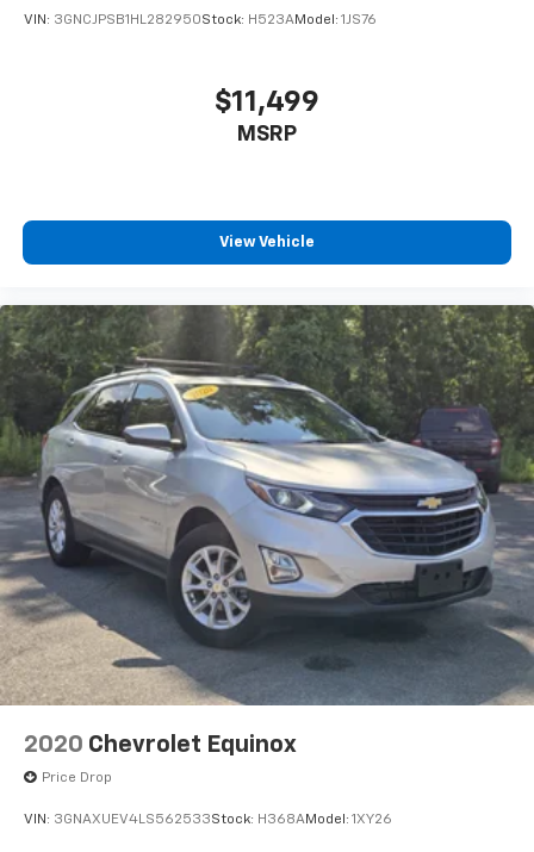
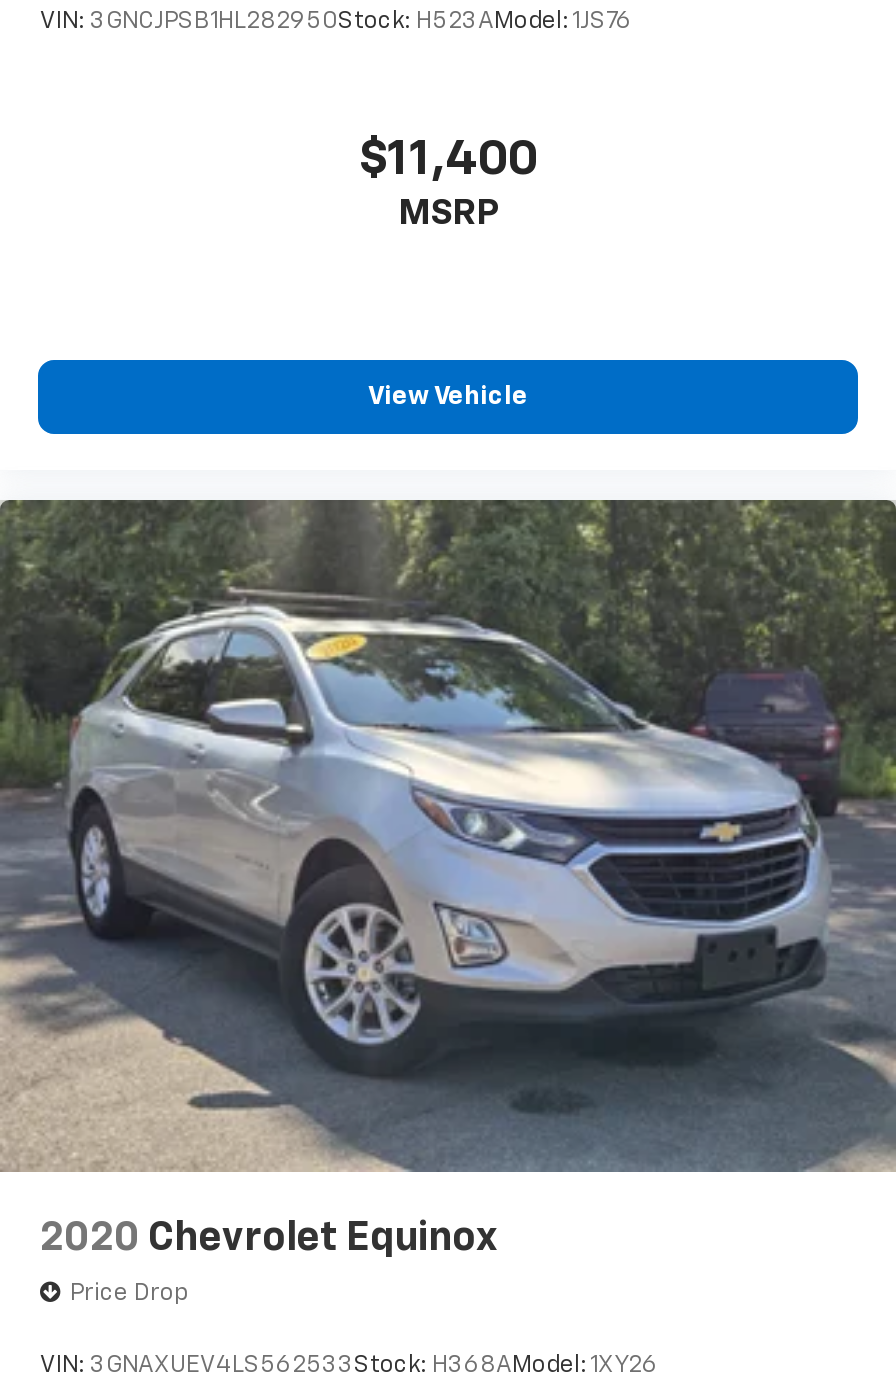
- $11,499
+ $11,400
